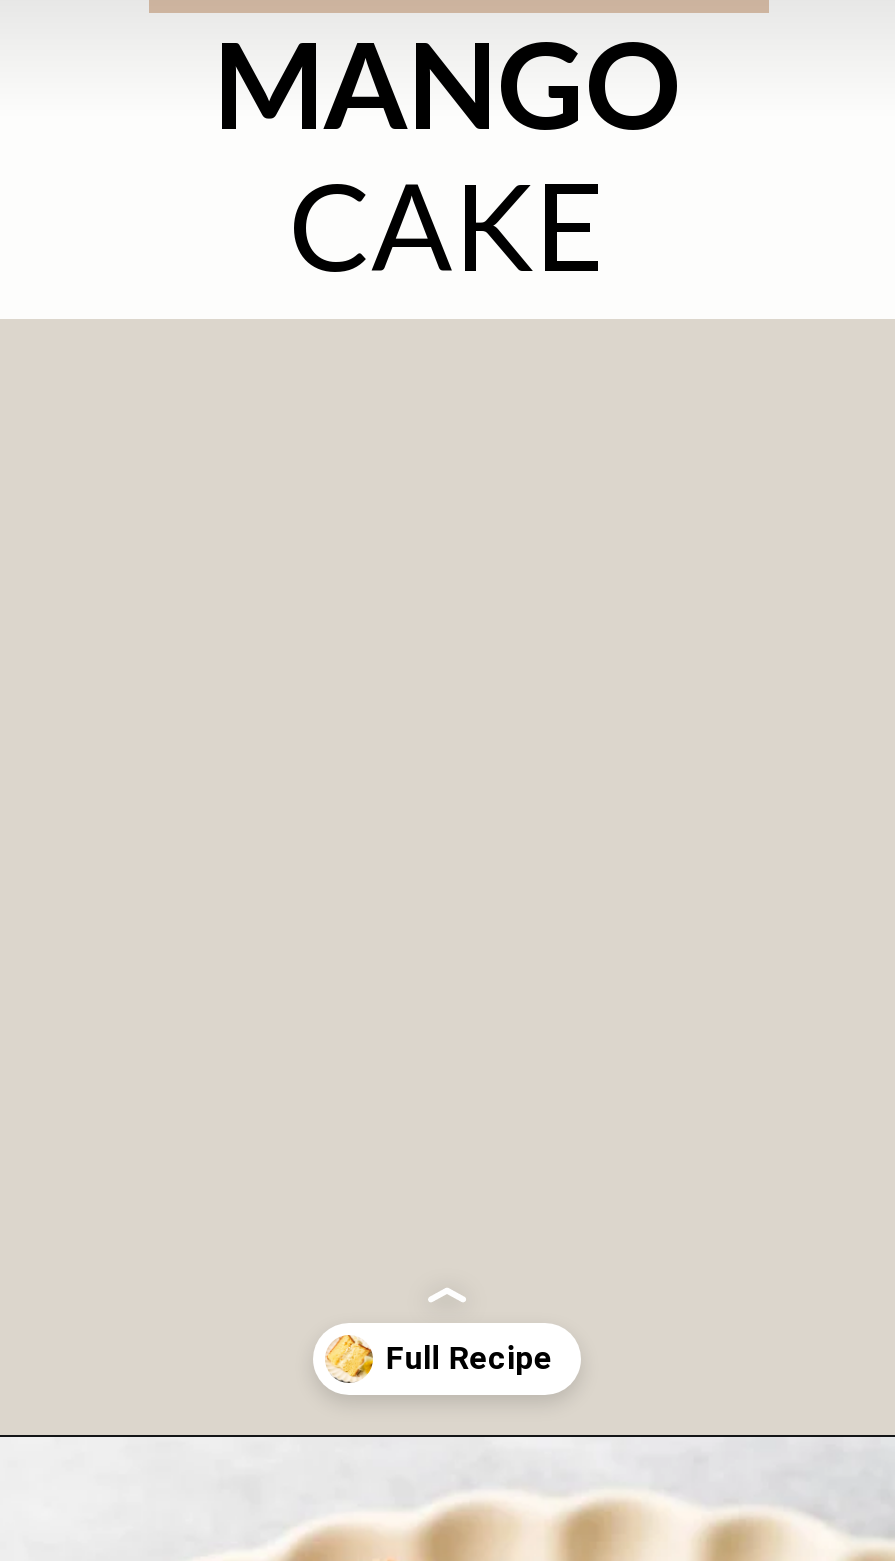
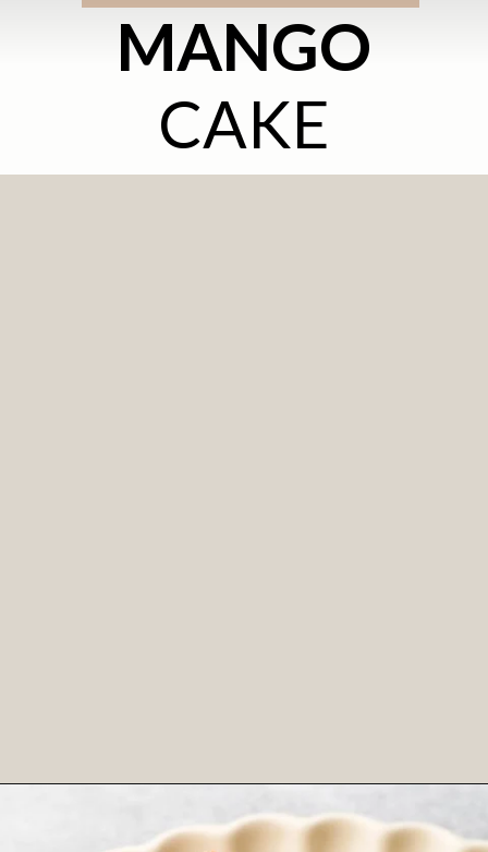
- [image]
